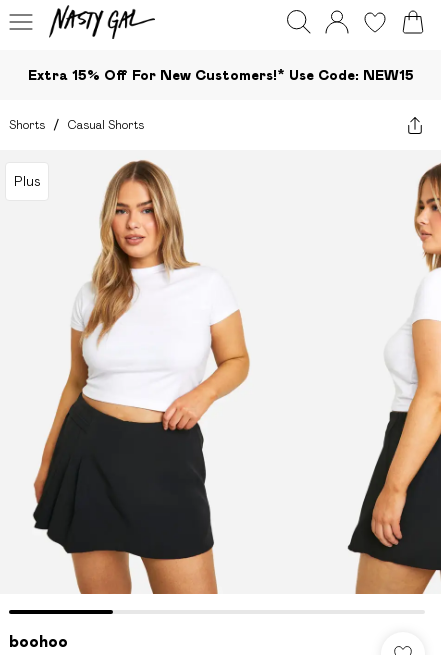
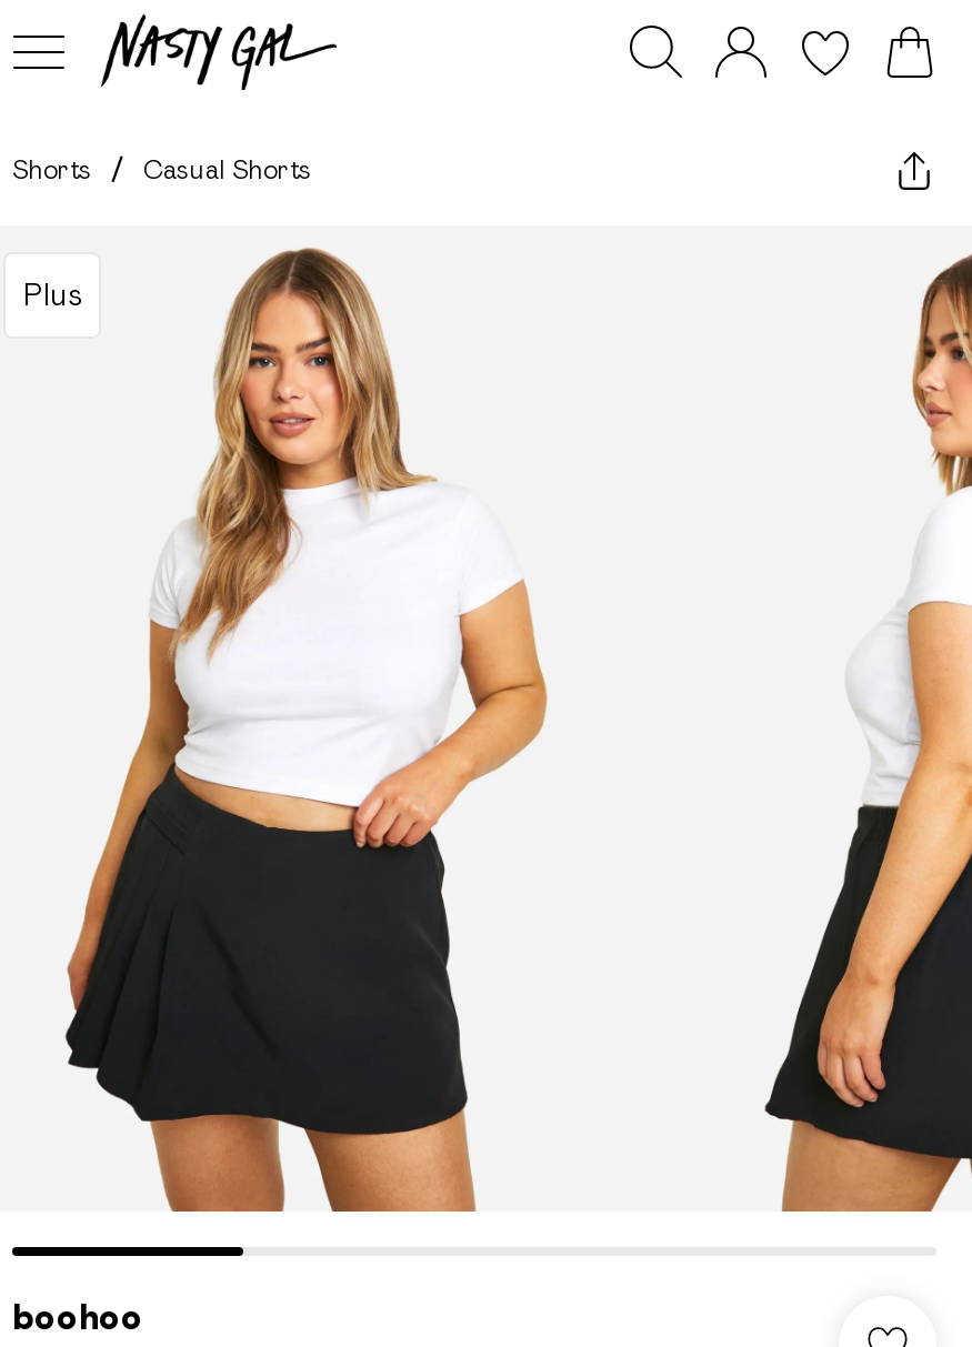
- Extra 15% Off For New Customers!* Use Code: NEW15
